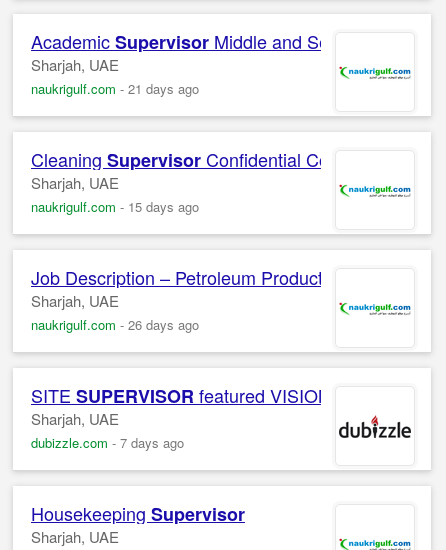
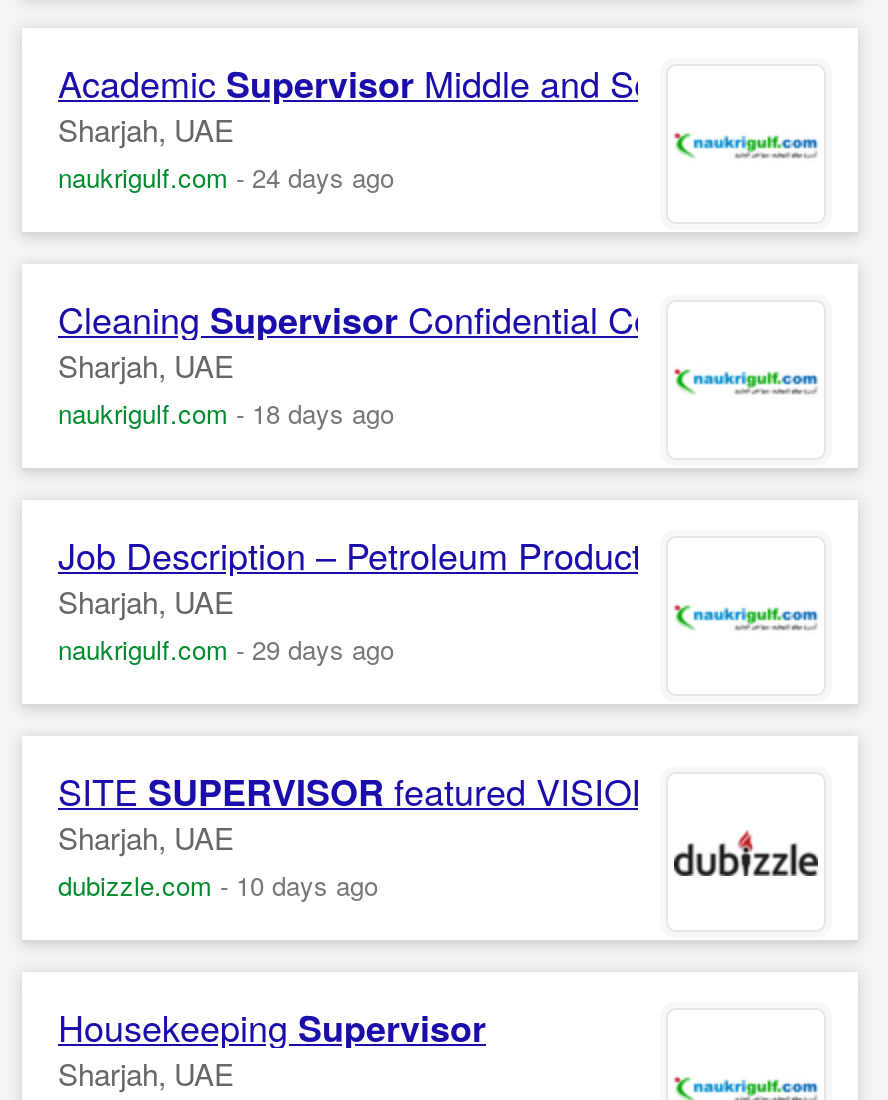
- naukrigulf.com - 21 days ago
+ naukrigulf.com - 24 days ago

- naukrigulf.com - 15 days ago
+ naukrigulf.com - 18 days ago

- naukrigulf.com - 26 days ago
+ naukrigulf.com - 29 days ago

- dubizzle.com - 7 days ago
+ dubizzle.com - 10 days ago
